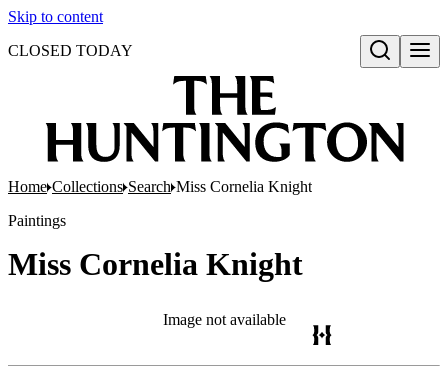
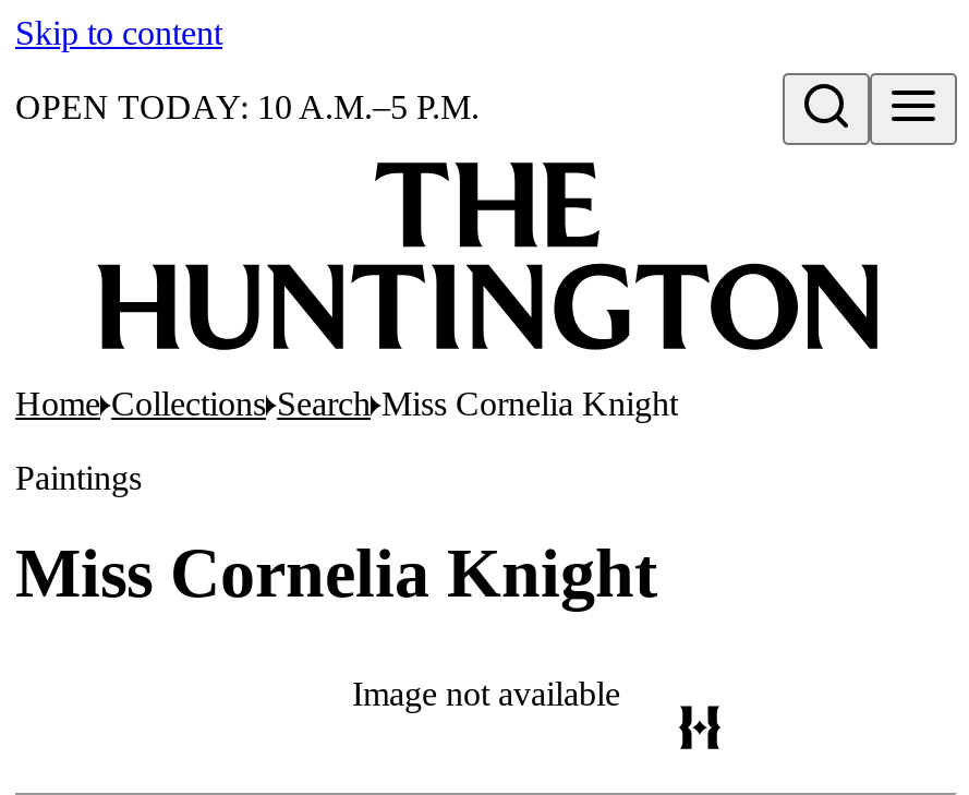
- CLOSED TODAY
+ OPEN TODAY: 10 A.M.–5 P.M.
